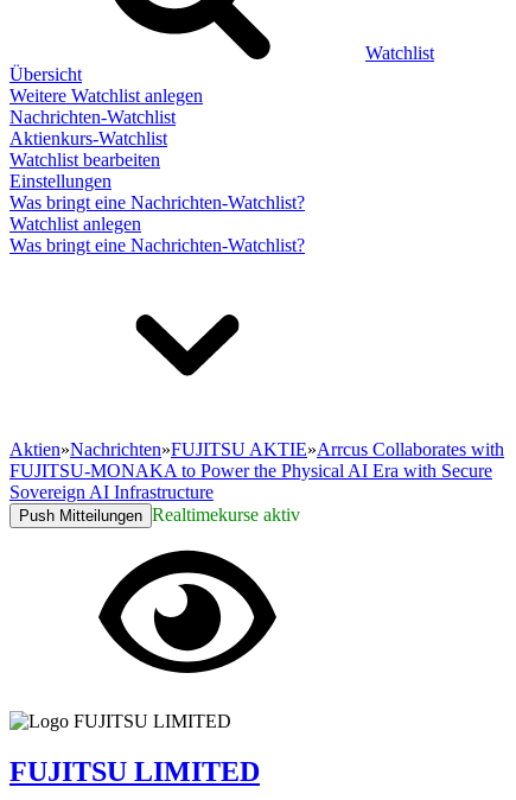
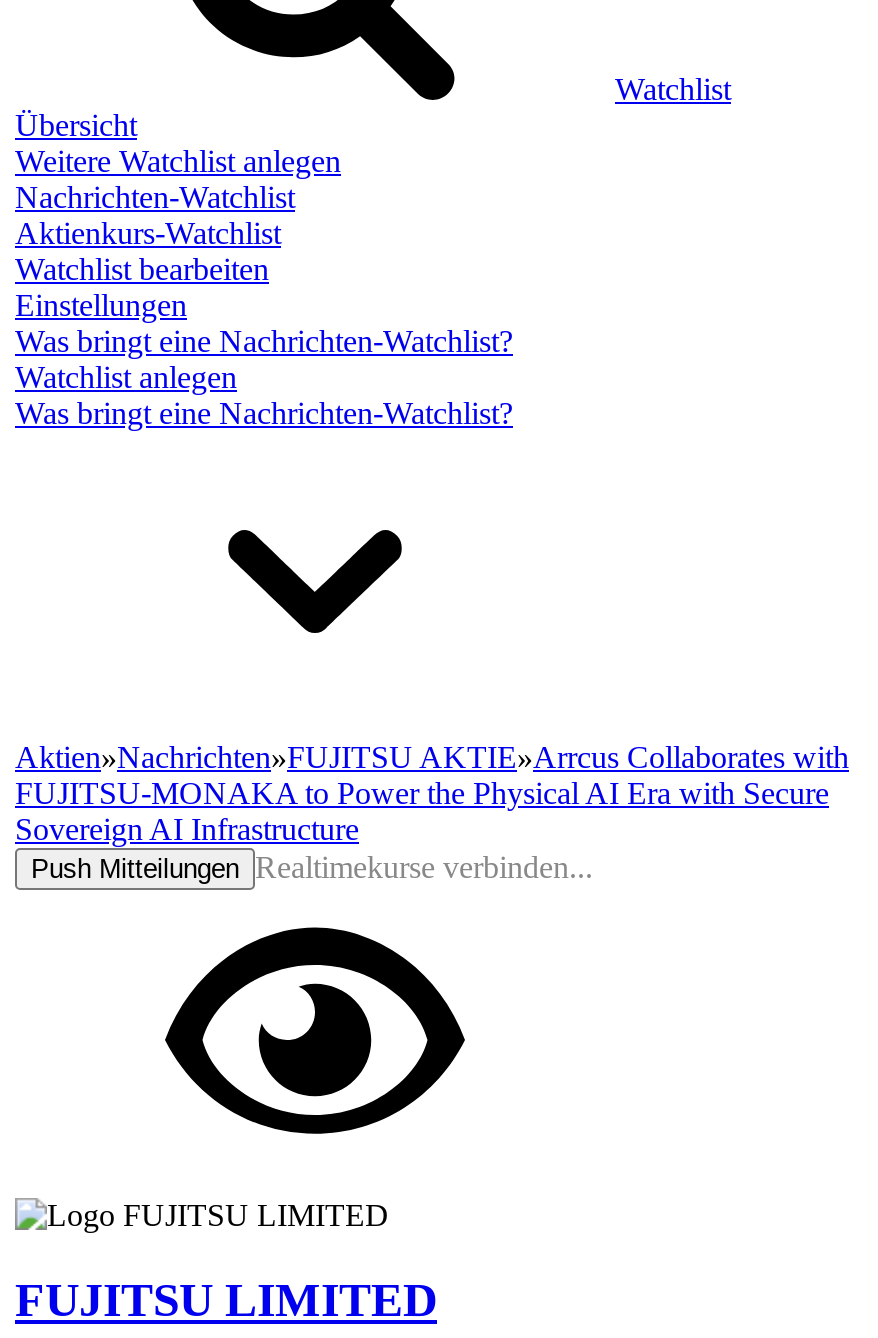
- Push Mitteilungen Realtimekurse aktiv
+ Push Mitteilungen Realtimekurse verbinden...
